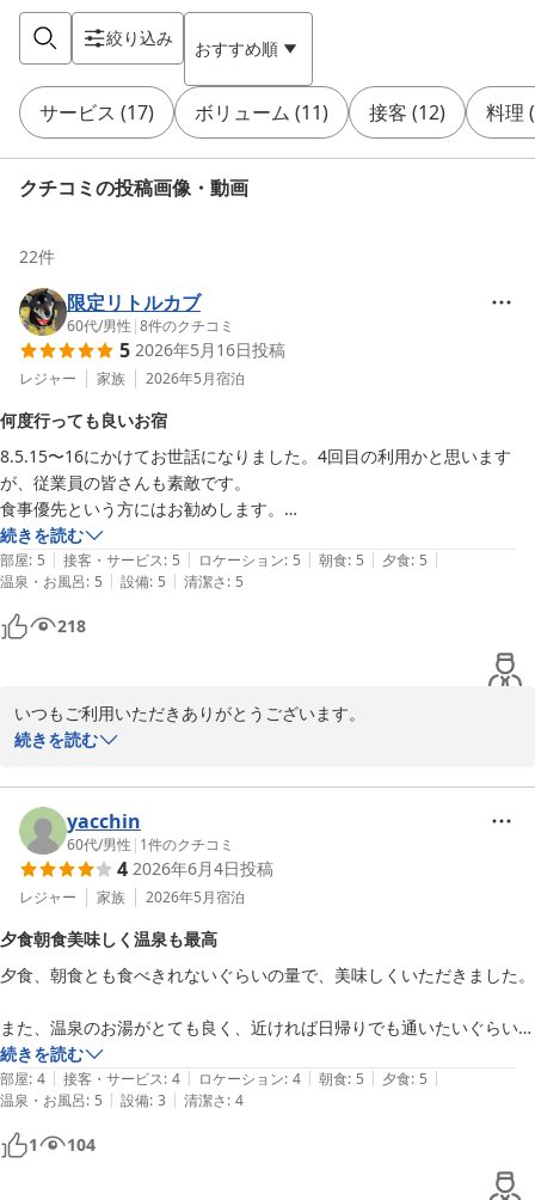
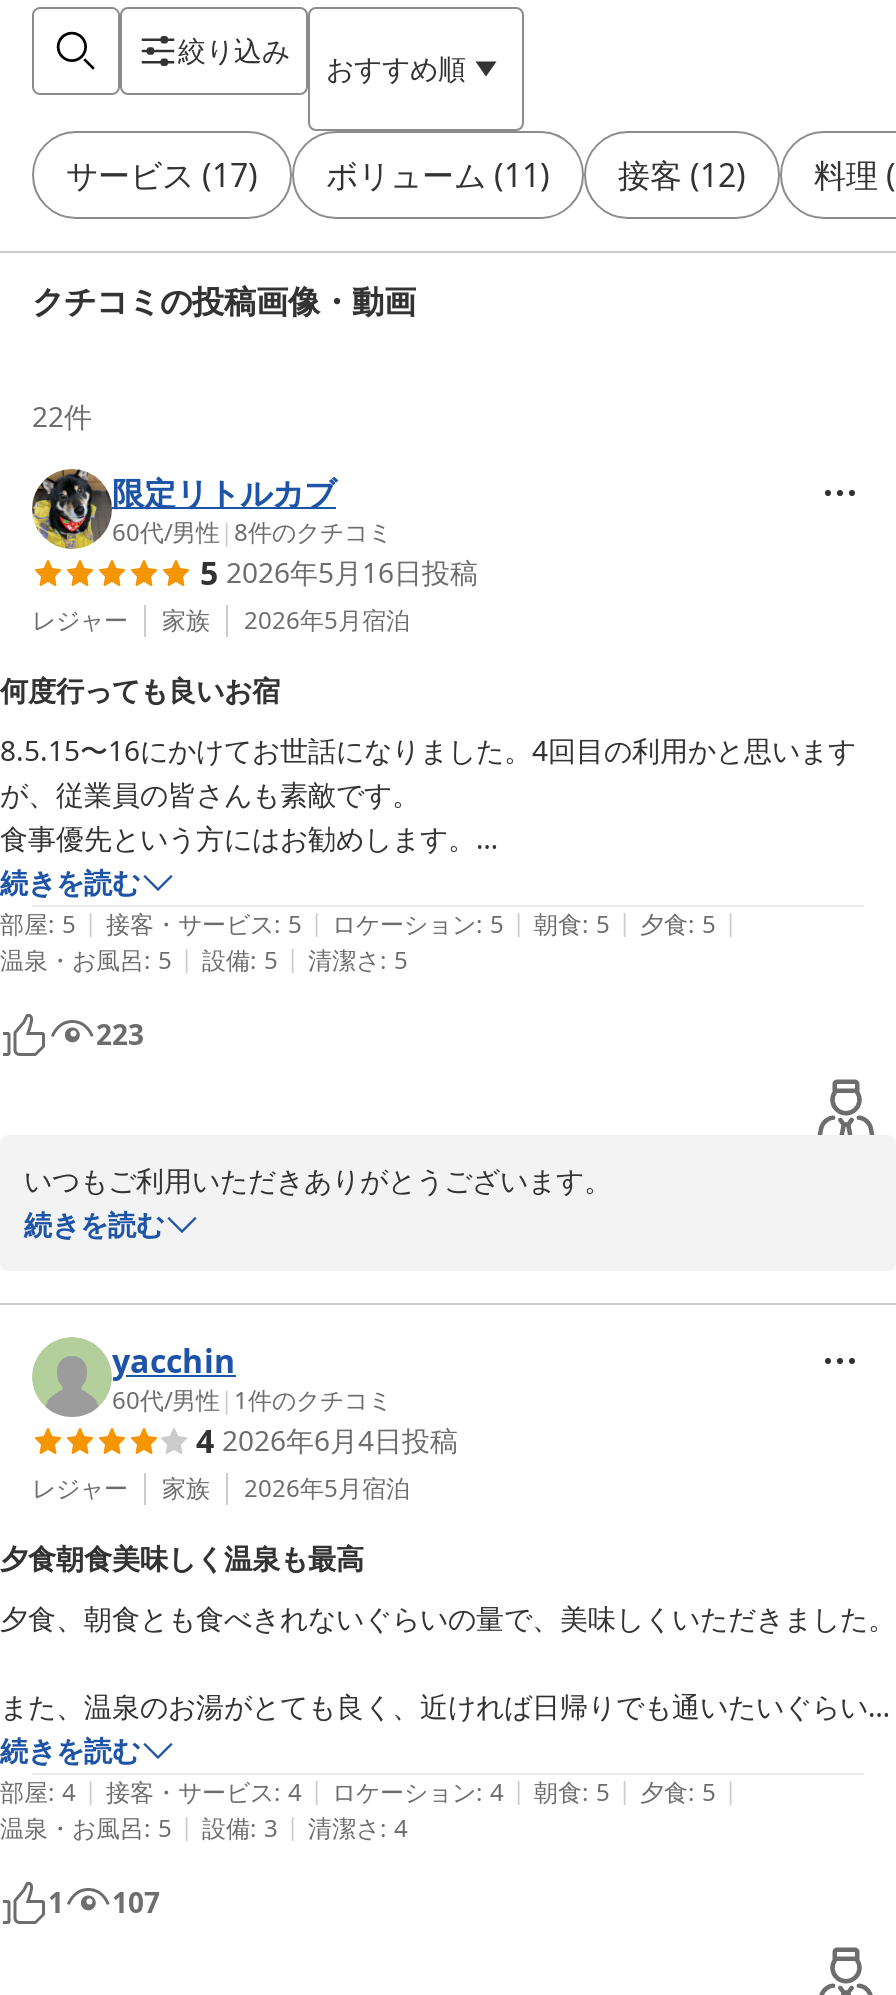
- 218
+ 223

- 1 104
+ 1 107
